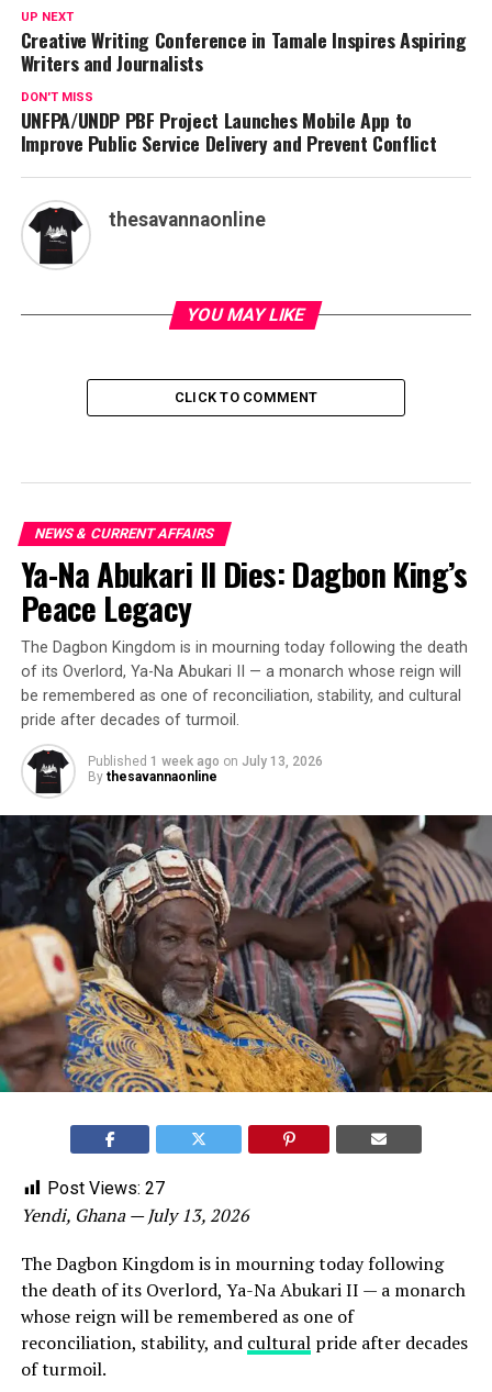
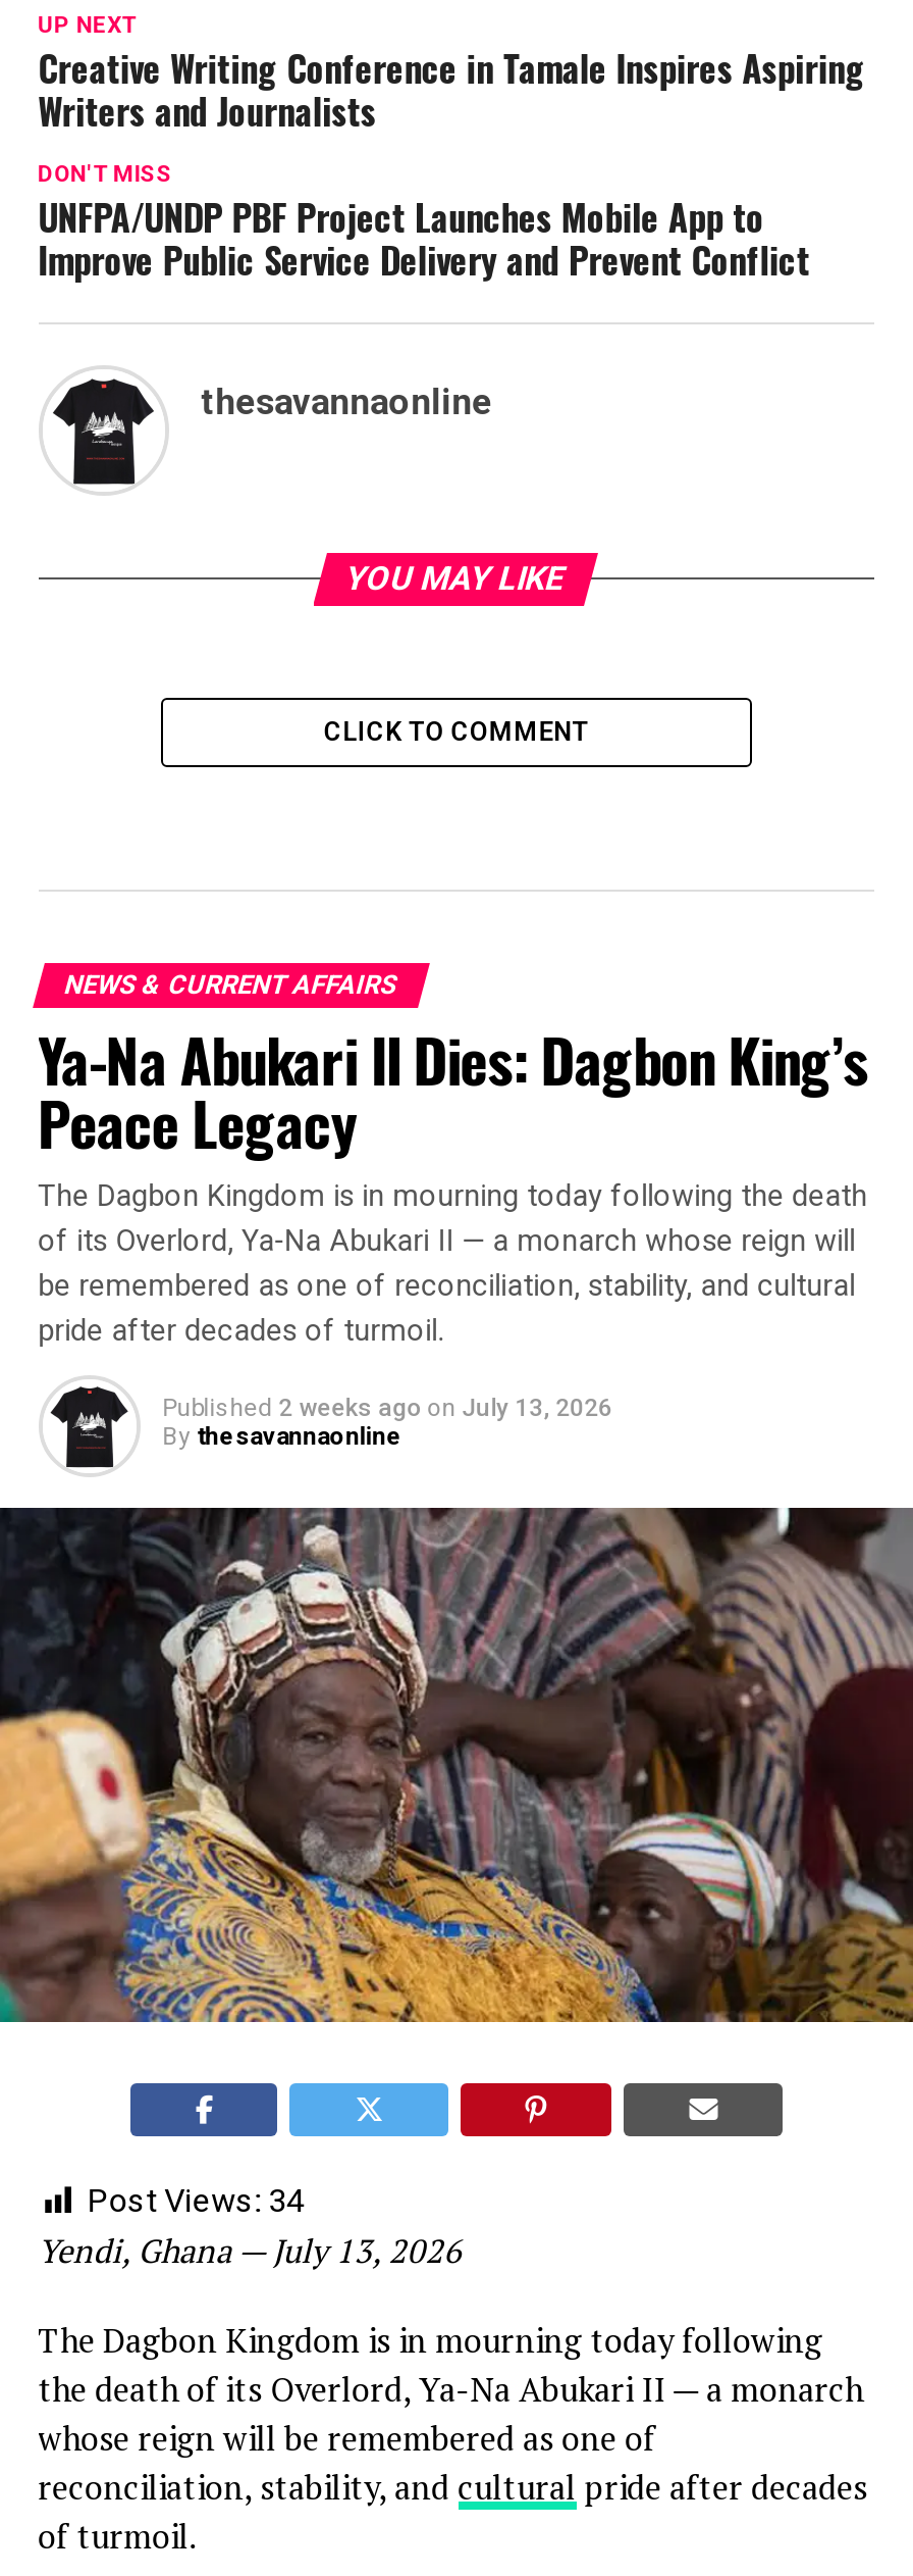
- Published 1 week ago on July 13, 2026
+ Published 2 weeks ago on July 13, 2026

- Post Views: 27
+ Post Views: 34
